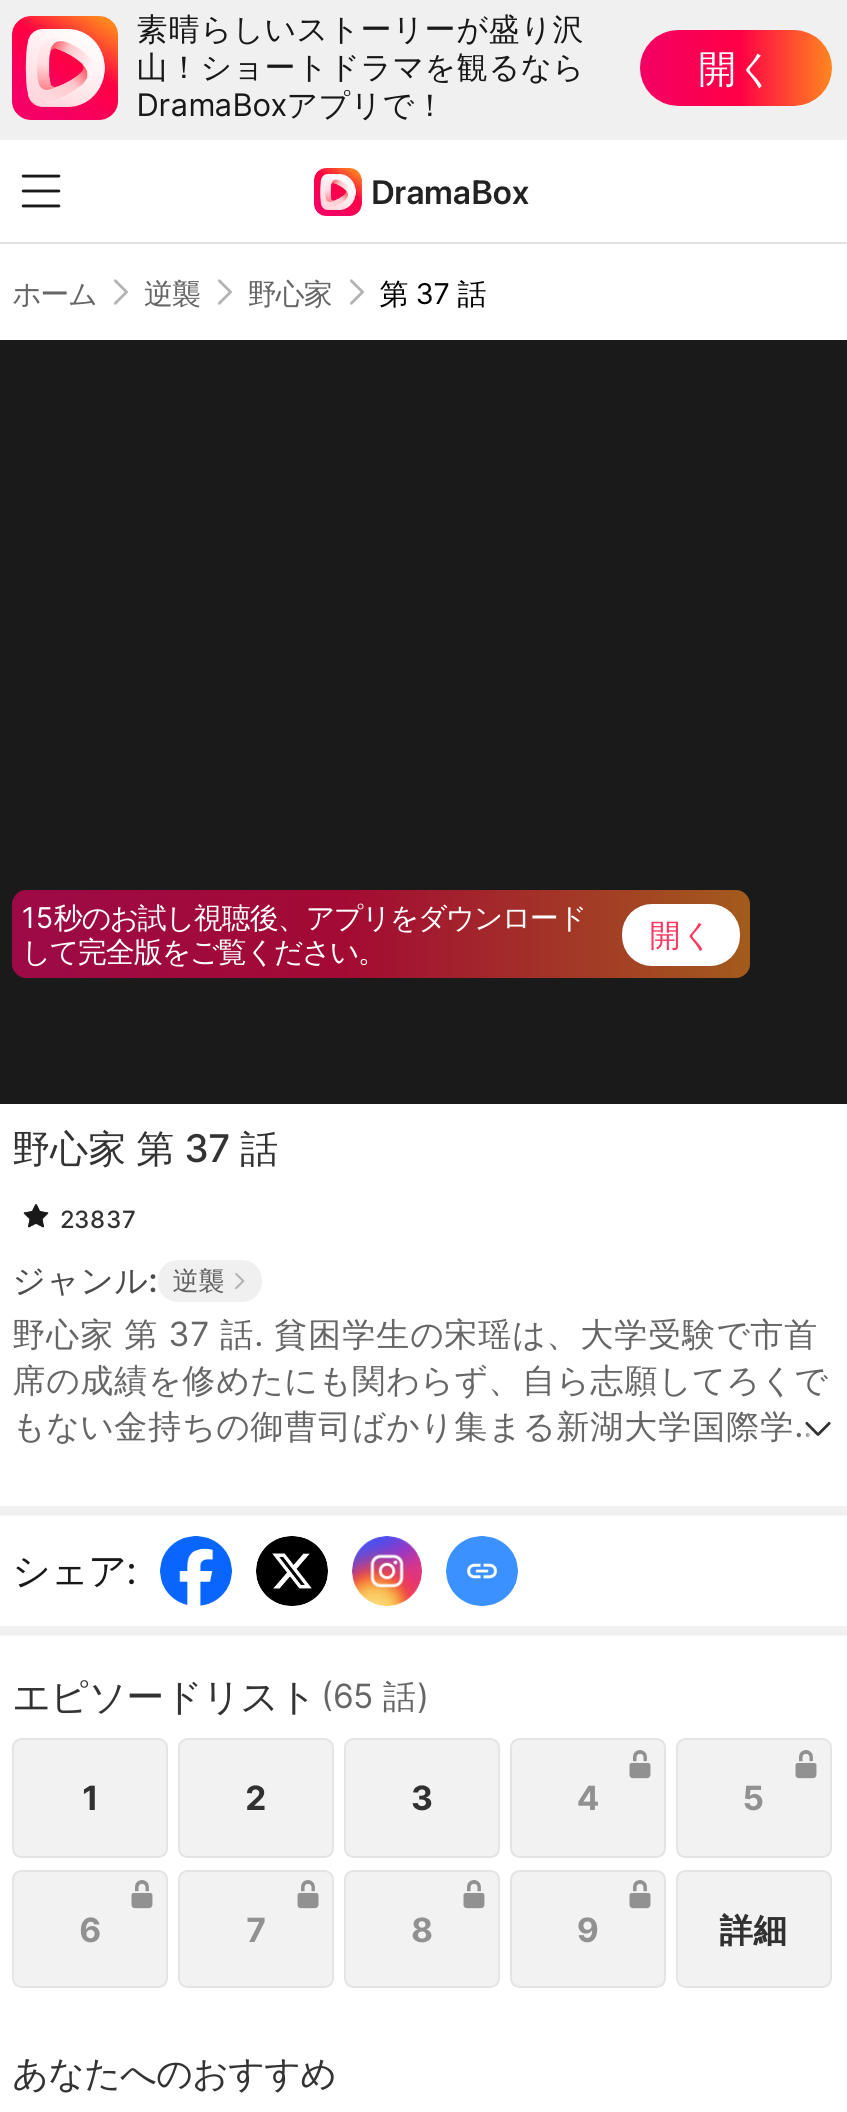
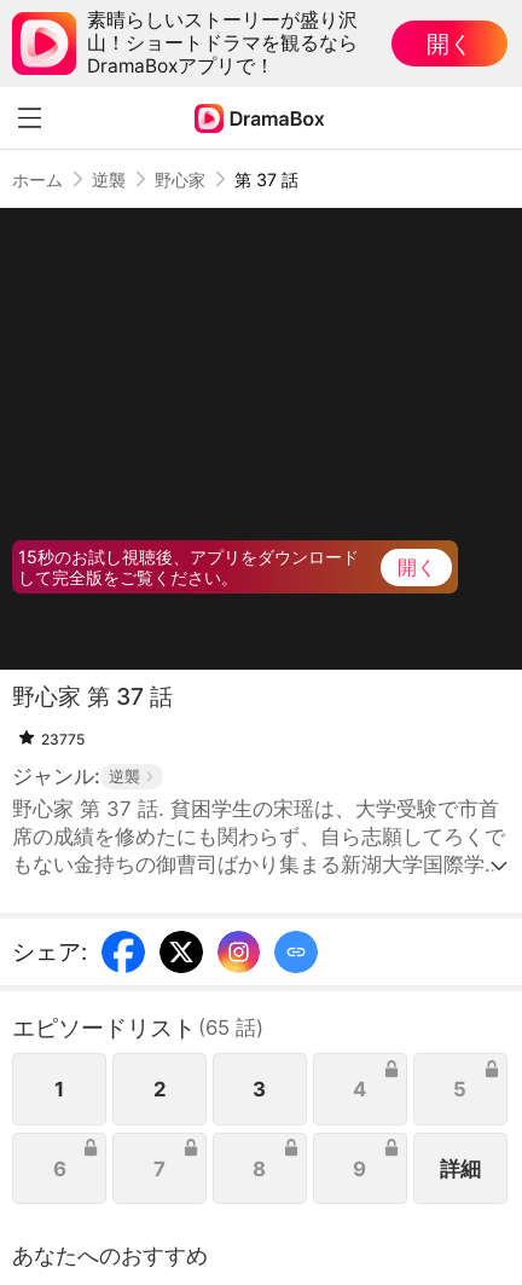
- 23837
+ 23775
